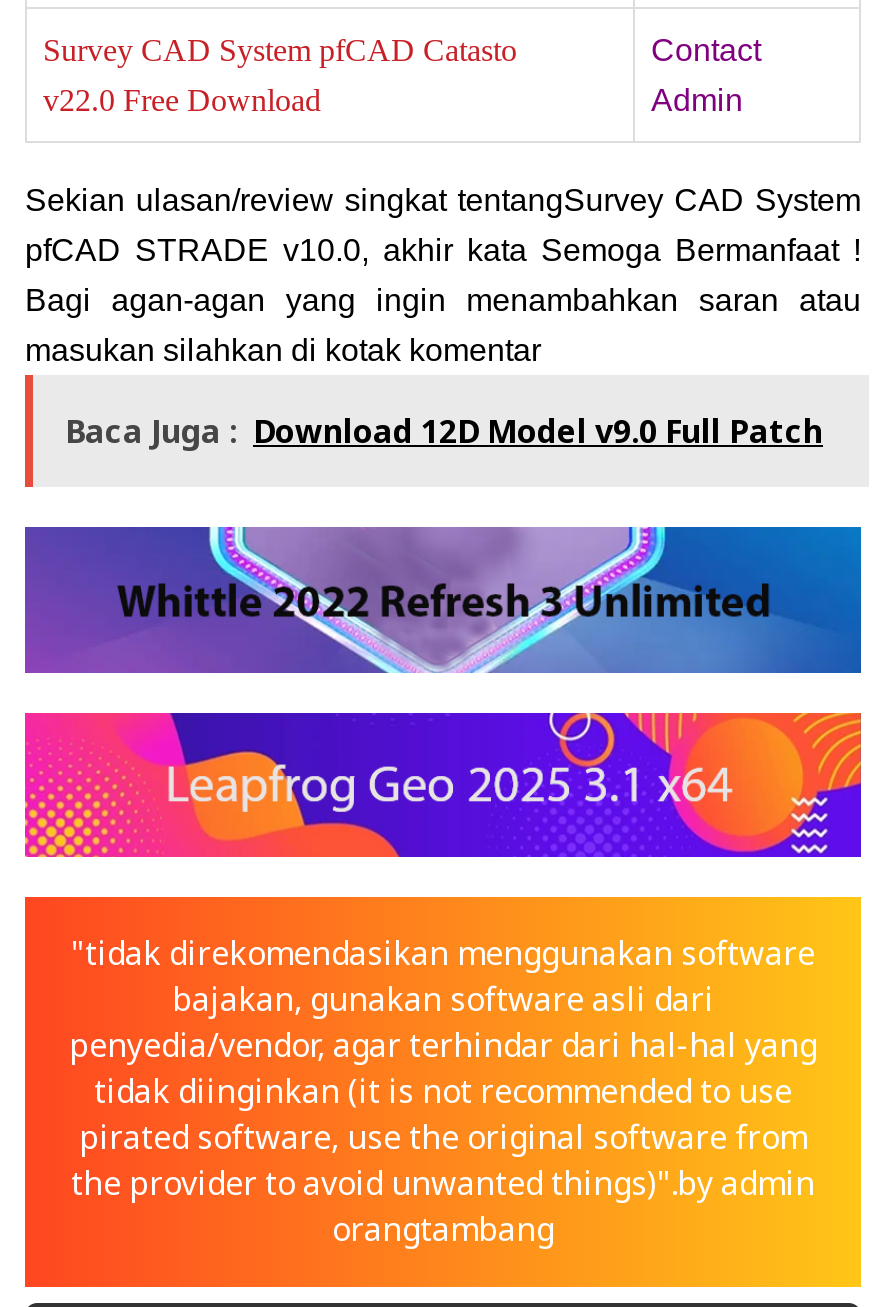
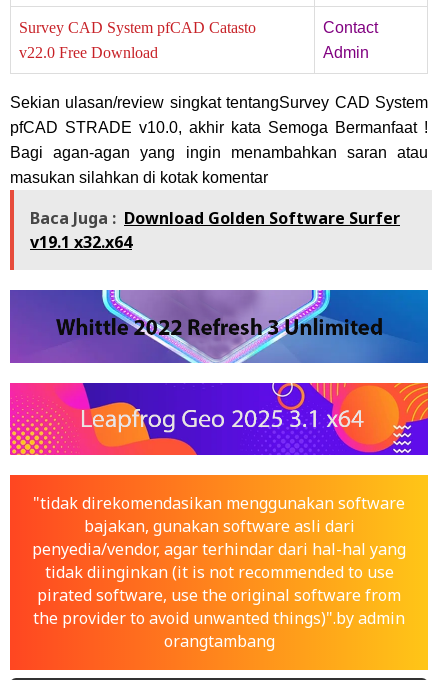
- Baca Juga : Download 12D Model v9.0 Full Patch
+ Baca Juga : Download Golden Software Surfer
+ v19.1 x32.x64
